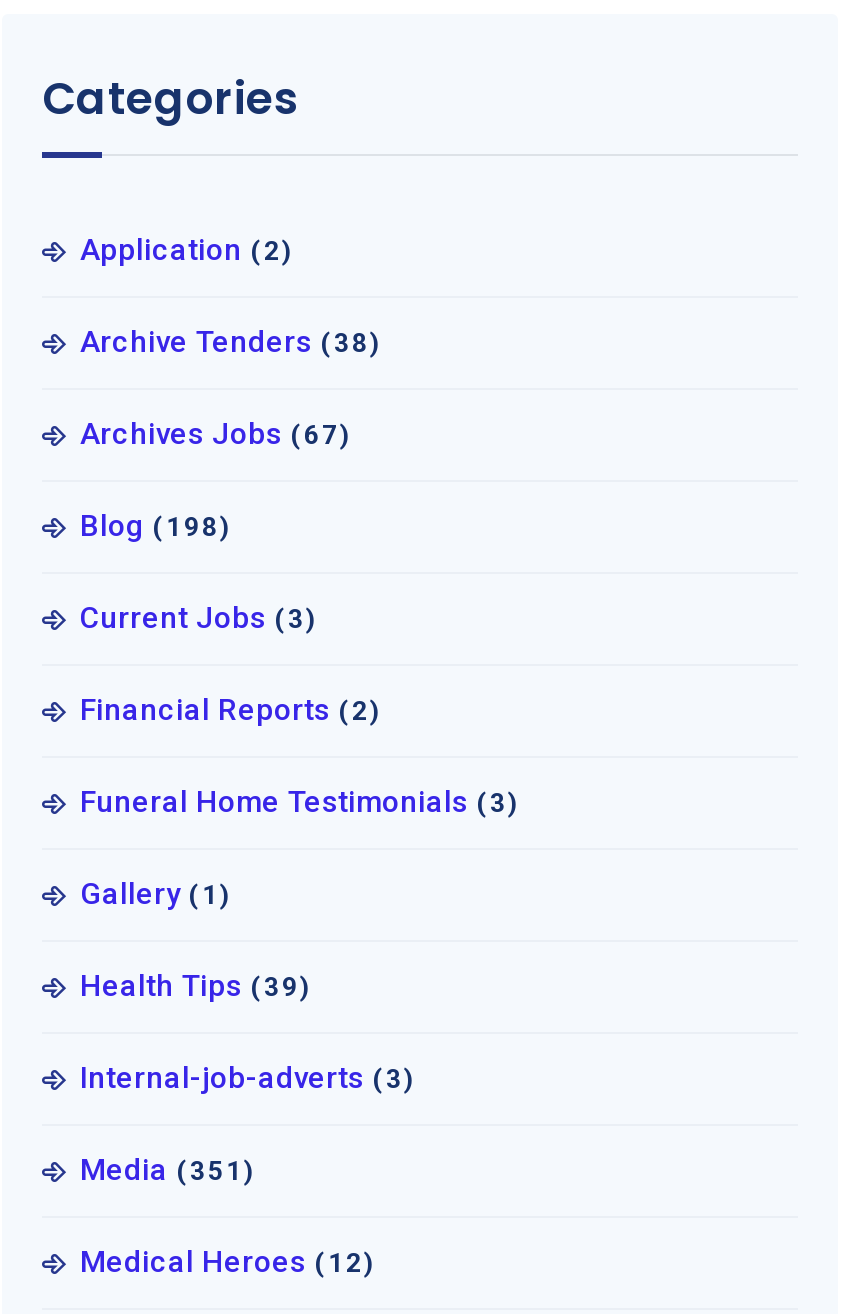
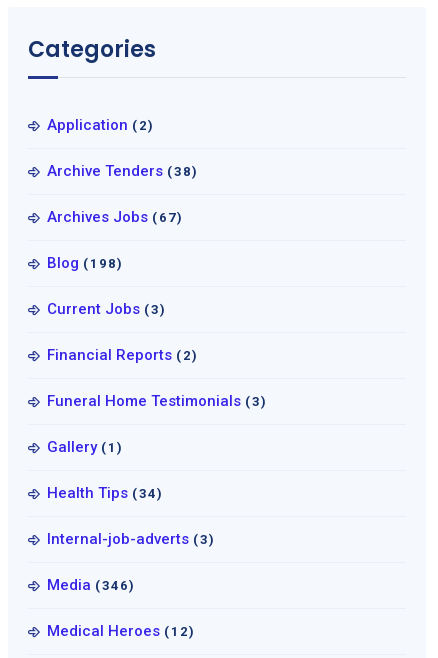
- Health Tips (39)
+ Health Tips (34)

- Media (351)
+ Media (346)
